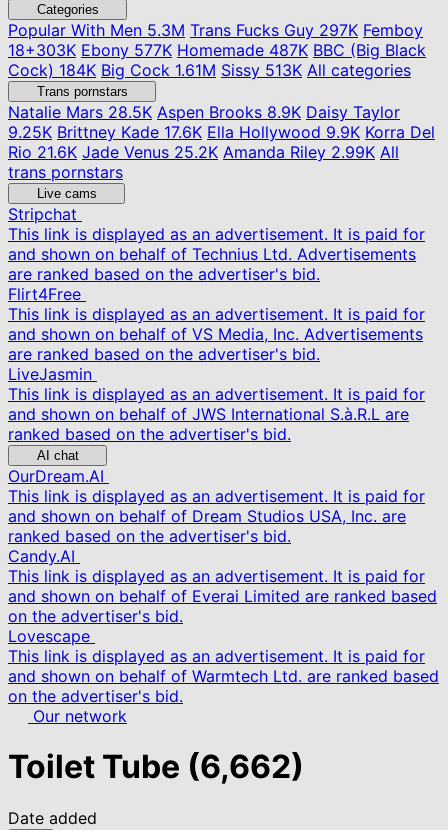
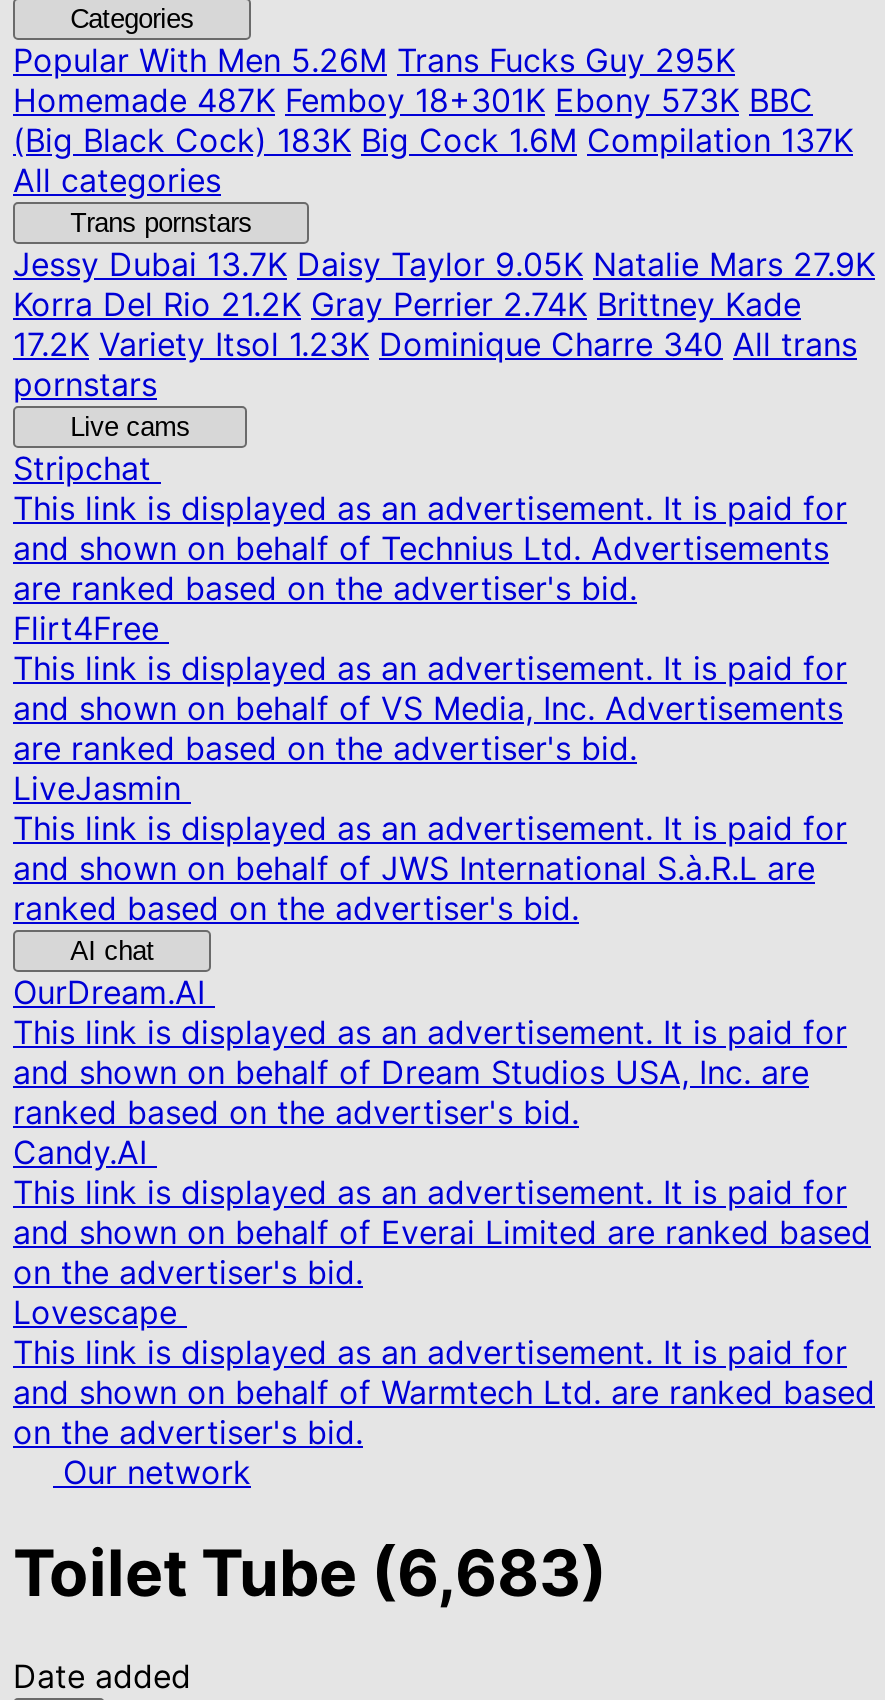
- Popular With Men 5.3M Trans Fucks Guy 297K Femboy
- 18+303K Ebony 577K Homemade 487K BBC (Big Black
- Cock) 184K Big Cock 1.61M Sissy 513K All categories
+ Popular With Men 5.26M Trans Fucks Guy 295K
+ Homemade 487K Femboy 18+301K Ebony 573K BBC
+ (Big Black Cock) 183K Big Cock 1.6M Compilation 137K
+ All categories

- Natalie Mars28.5K Aspen Brooks 8.9K Daisy Taylor
- 9.25K Brittney Kade 17.6K Ella Hollywood 9.9K Korra Del
- Rio 21.6K Jade Venus 25.2K Amanda Riley 2.99K All
- trans pornstars
+ Jessy Dubai13.7K Daisy Taylor 9.05K Natalie Mars 27.9K
+ Korra Del Rio 21.2K Gray Perrier 2.74K Brittney Kade
+ 17.2K Variety Itsol 1.23K Dominique Charre 340 All trans
+ pornstars

- Toilet Tube (6,662)
+ Toilet Tube (6,683)
